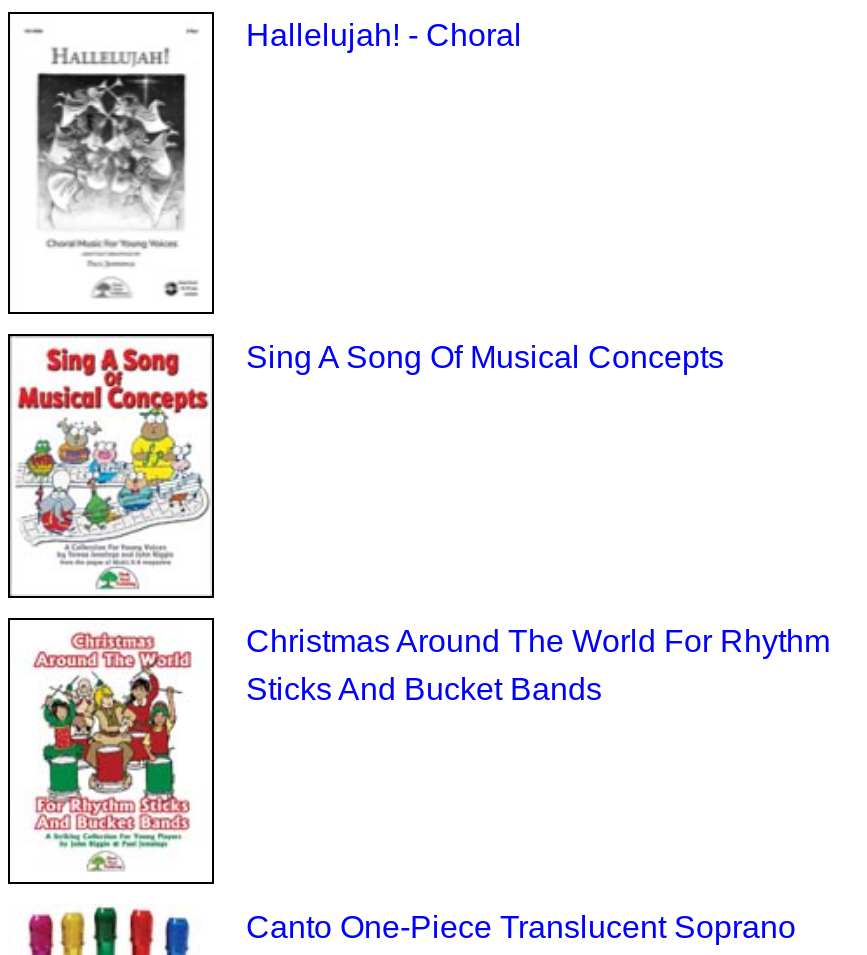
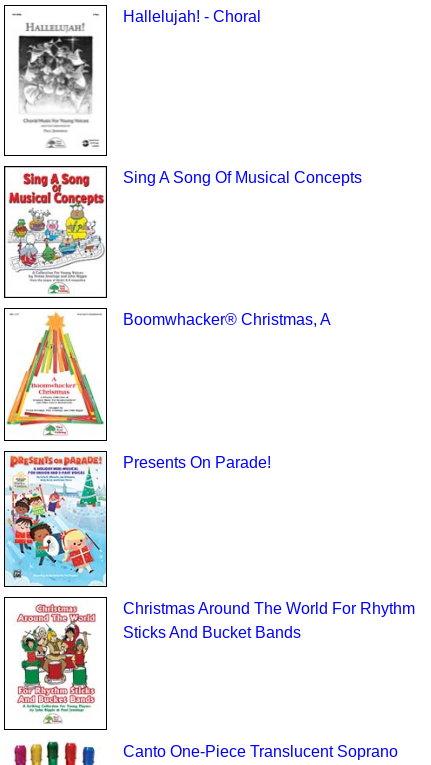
+ [image]
+ Presents On Parade!

+ [image]
+ Boomwhacker® Christmas, A
